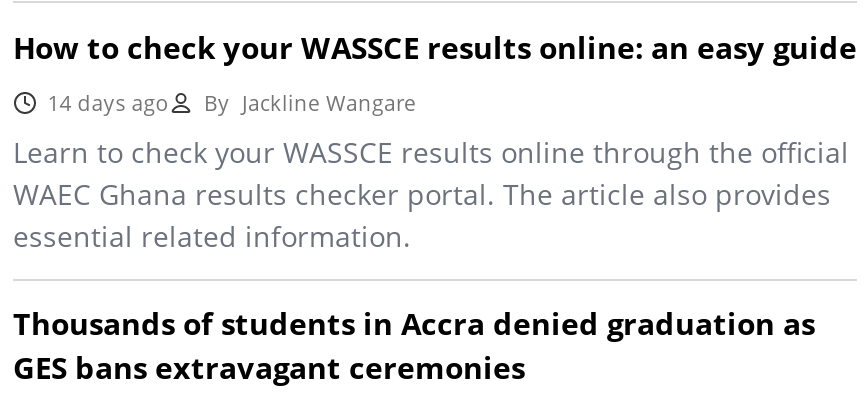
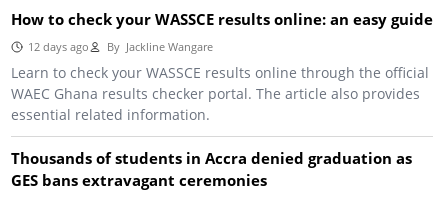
- 14 days ago By Jackline Wangare
+ 12 days ago By Jackline Wangare
